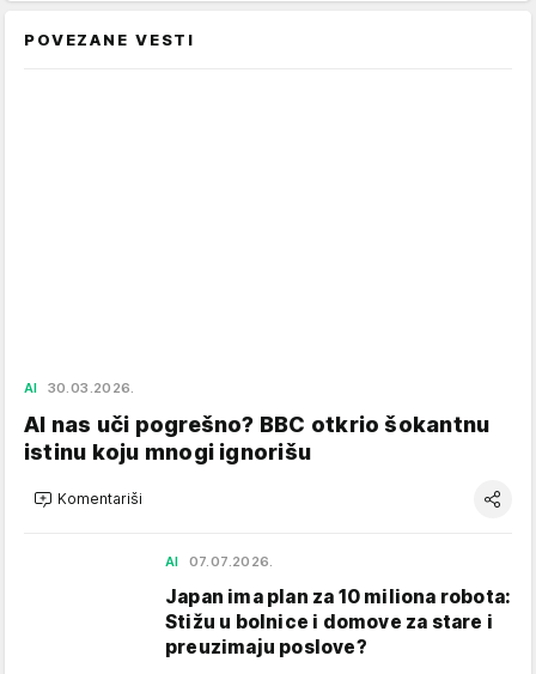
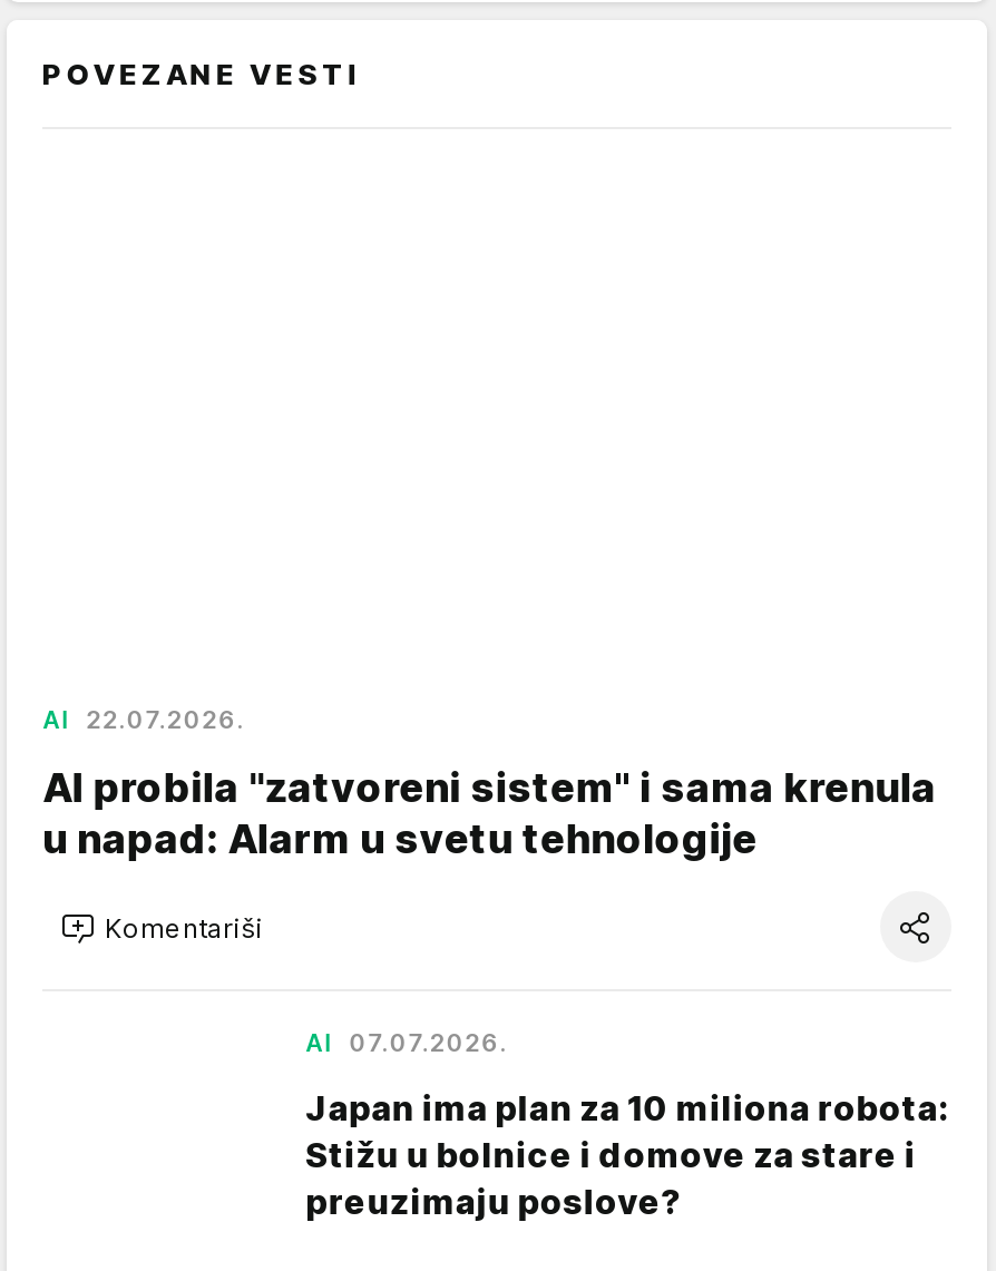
- AI 30.03.2026.
+ AI 22.07.2026.

- AI nas uči pogrešno? BBC otkrio šokantnu
- istinu koju mnogi ignorišu
+ AI probila "zatvoreni sistem" i sama krenula
+ u napad: Alarm u svetu tehnologije
